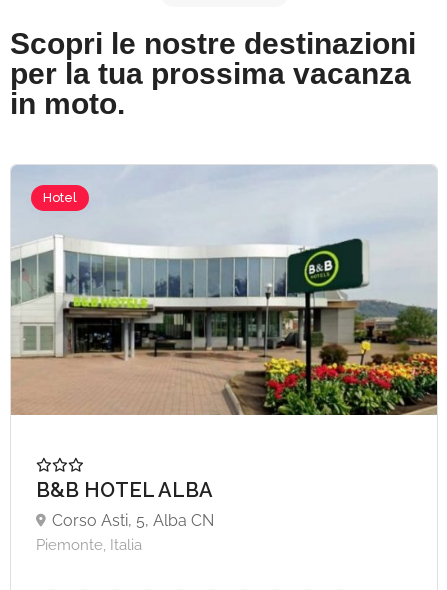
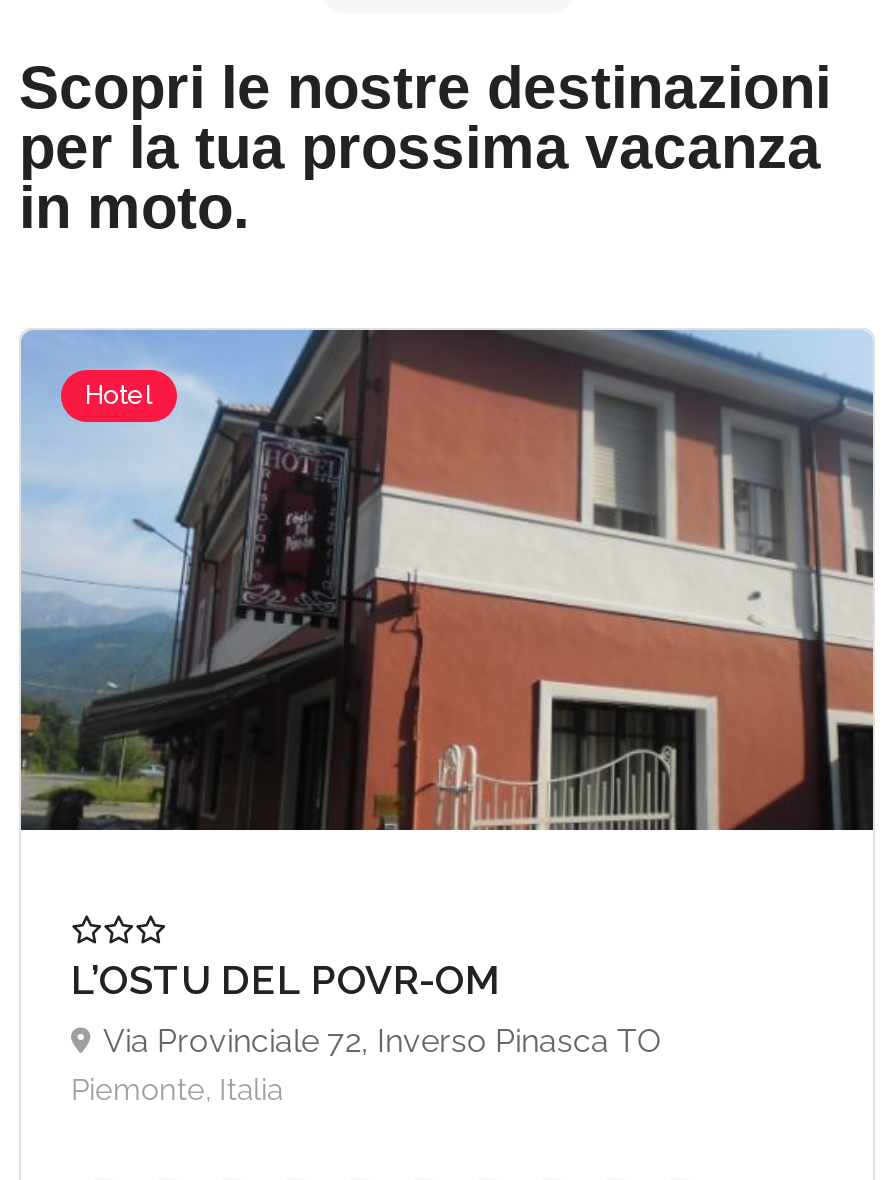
- [image]
+ [image]

- B&B HOTEL ALBA
- Corso Asti, 5, Alba CN
+ L’OSTU DEL POVR-OM
+ Via Provinciale 72, Inverso Pinasca TO
